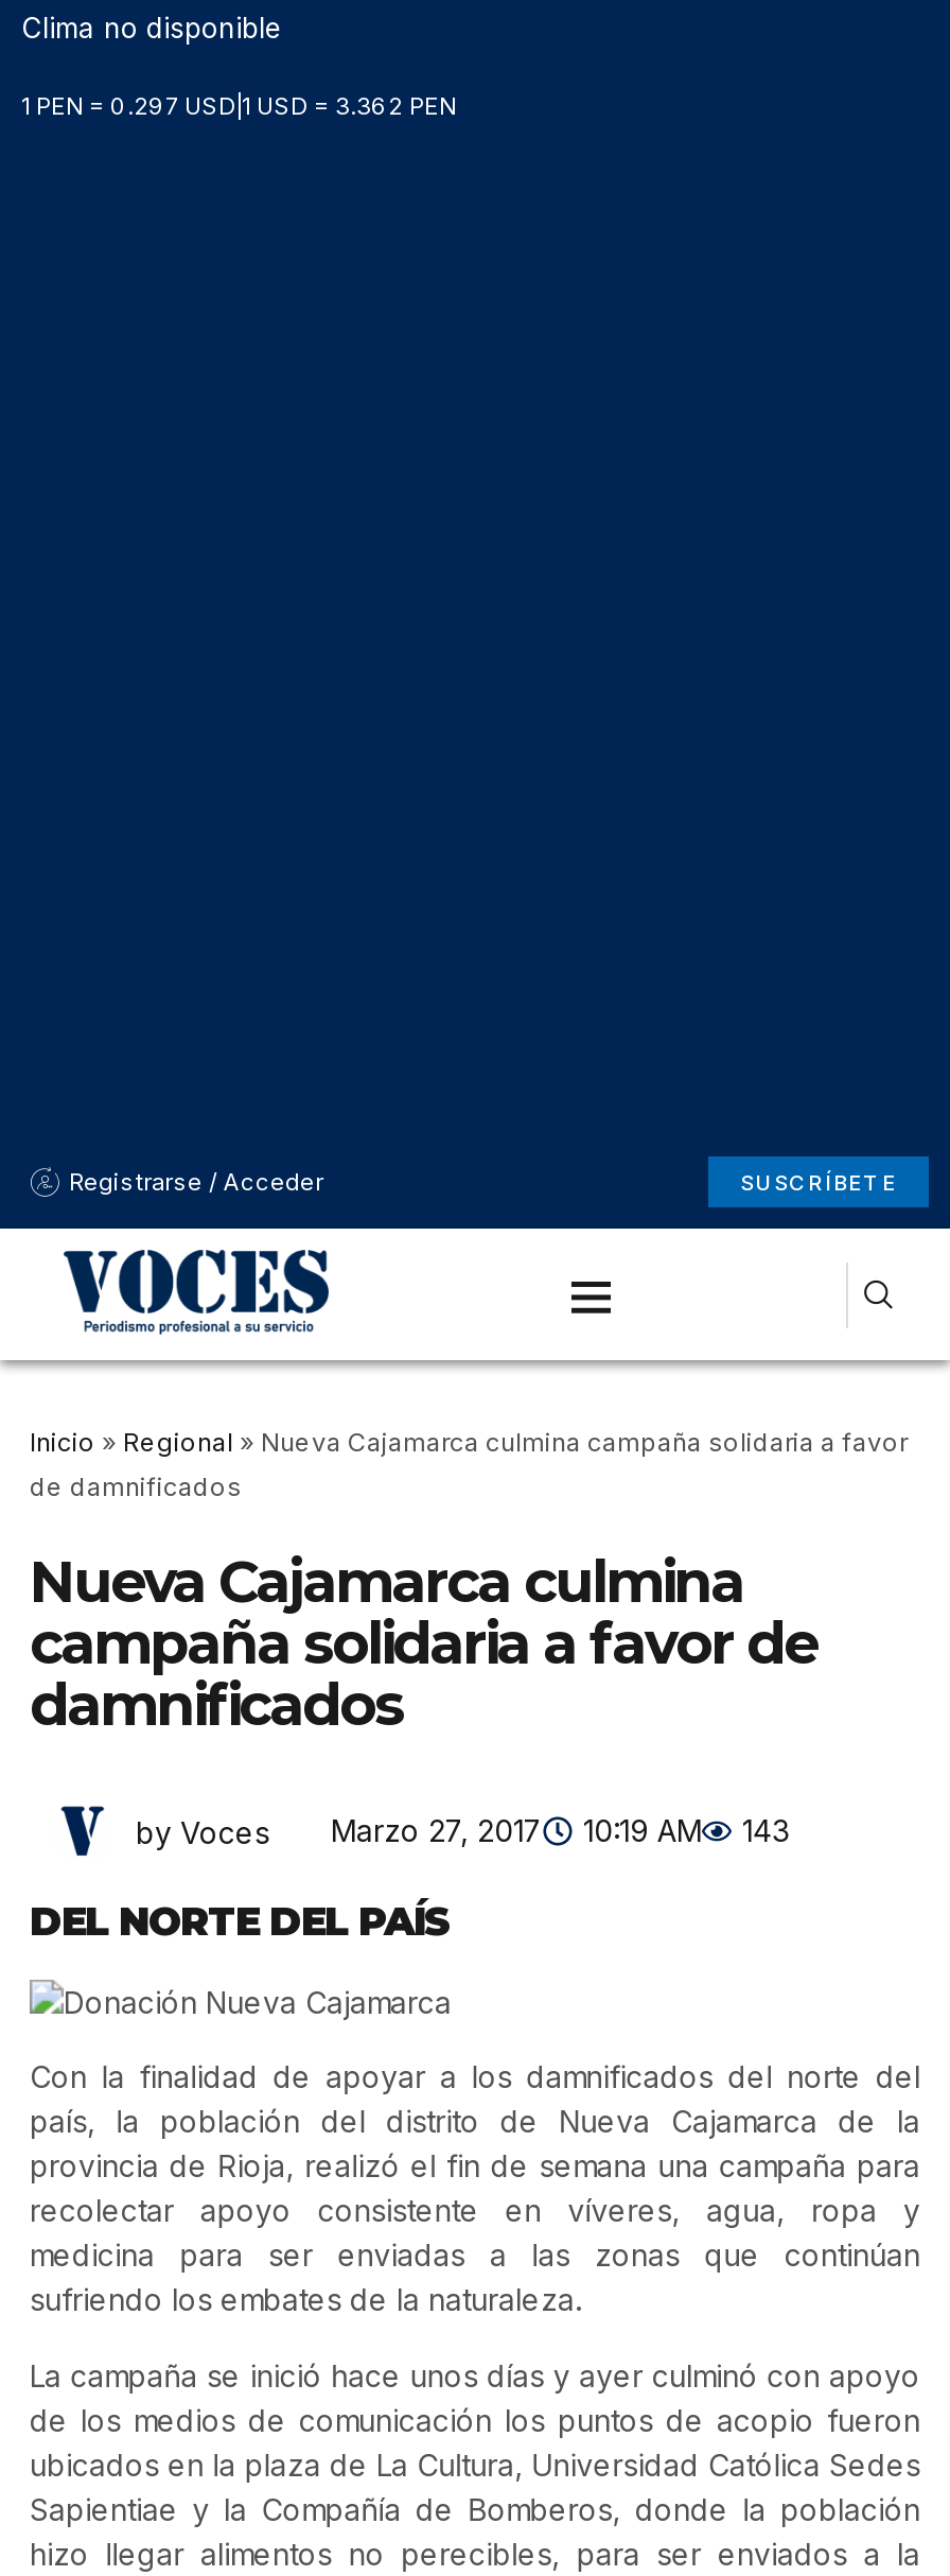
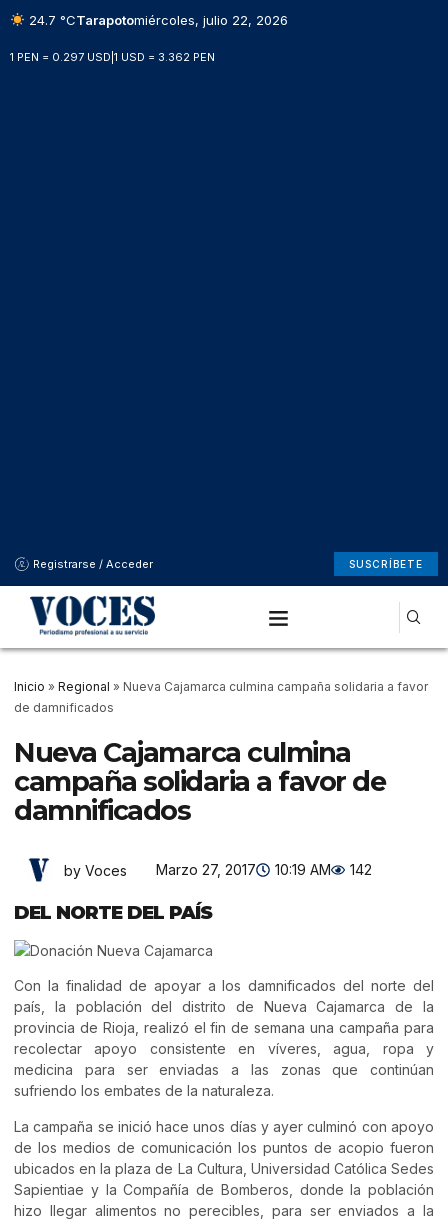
- Clima no disponible
+ 24.7 °CTarapotomiércoles, julio 22, 2026

- by Voces Marzo 27, 2017 10:19 AM 143
+ by Voces Marzo 27, 2017 10:19 AM 142
